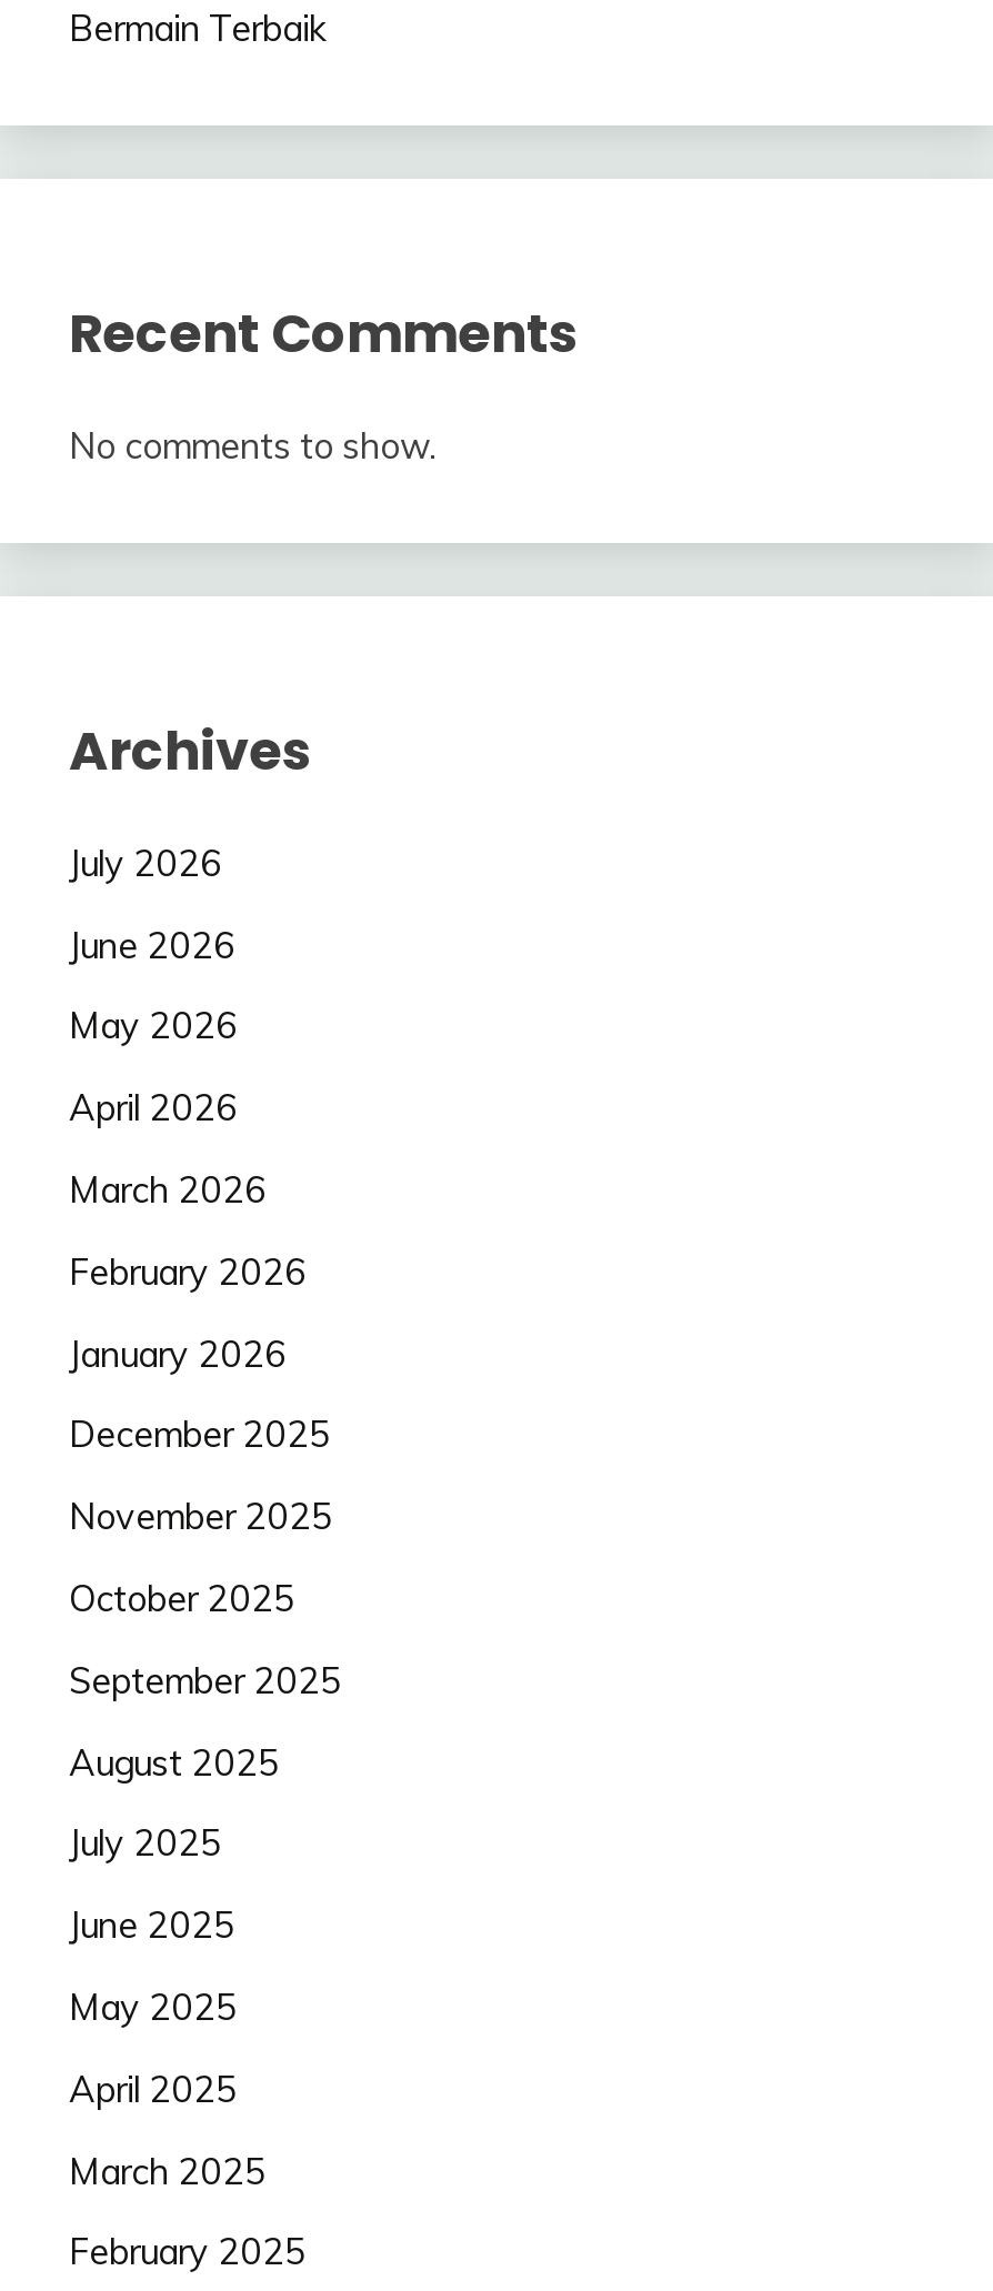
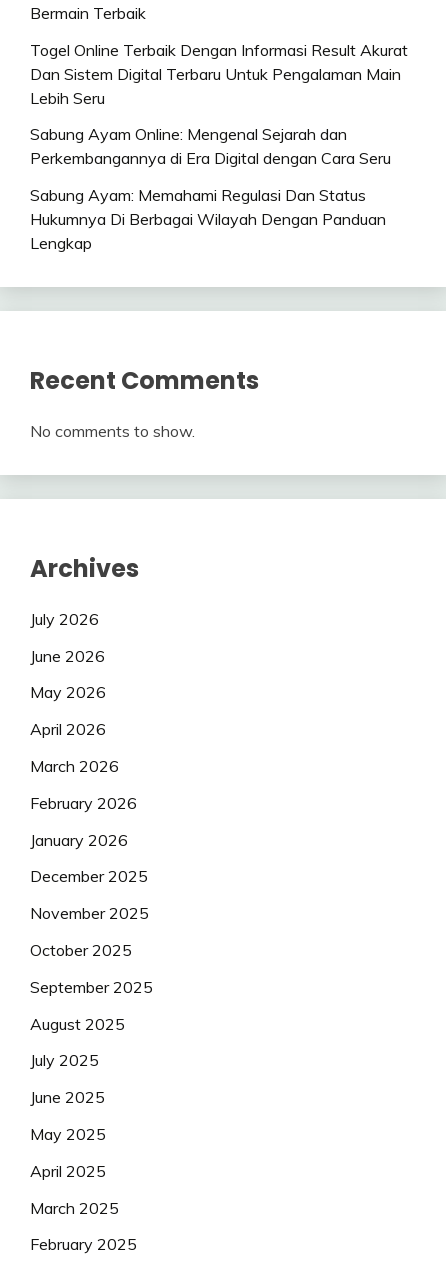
+ Togel Online Terbaik Dengan Informasi Result Akurat
+ Dan Sistem Digital Terbaru Untuk Pengalaman Main
+ Lebih Seru
+ Sabung Ayam Online: Mengenal Sejarah dan
+ Perkembangannya di Era Digital dengan Cara Seru
+ Sabung Ayam: Memahami Regulasi Dan Status
+ Hukumnya Di Berbagai Wilayah Dengan Panduan
+ Lengkap
